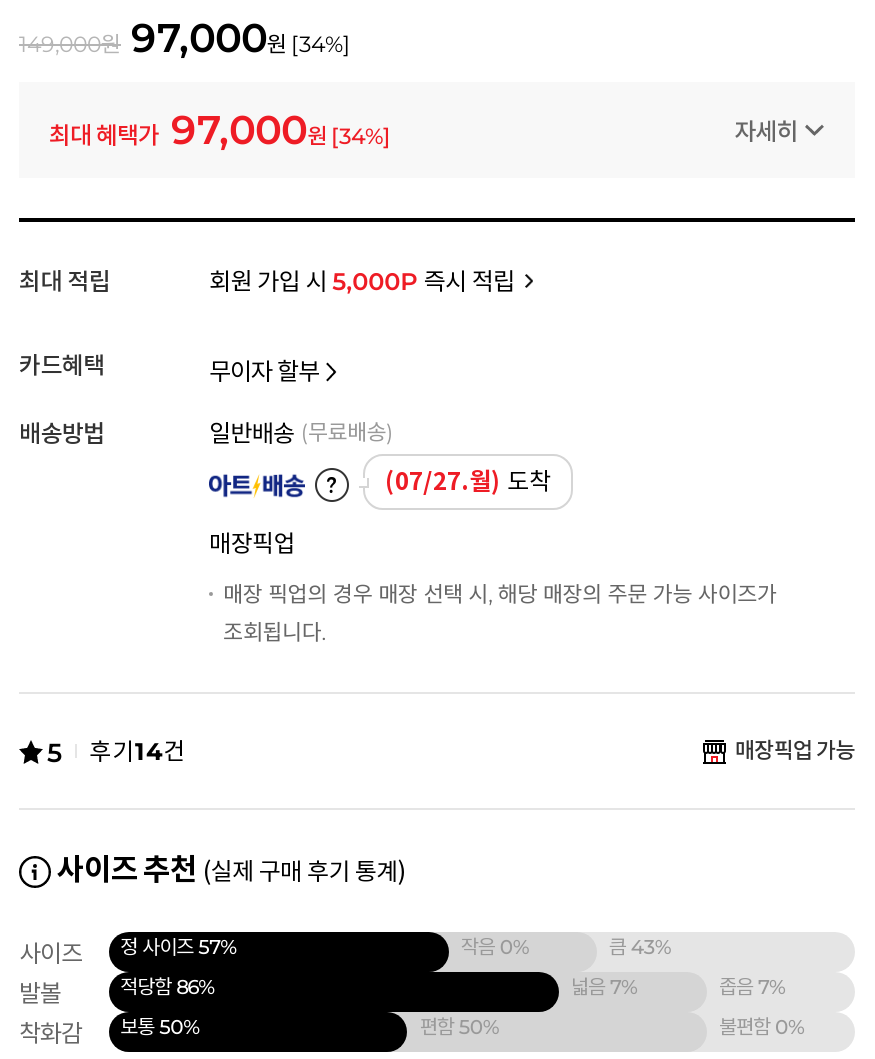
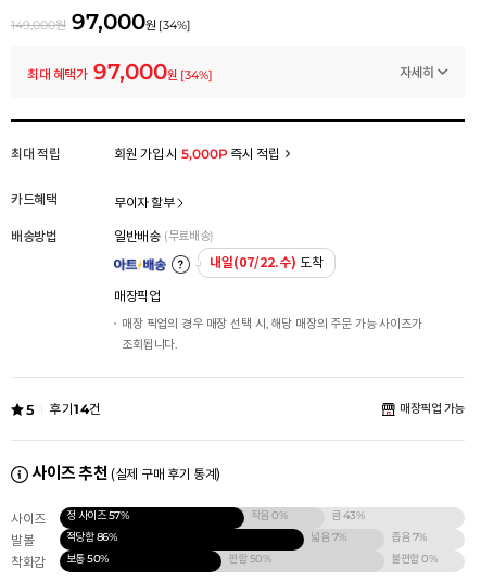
- (07/27.월) 도착
+ 내일(07/22.수) 도착
